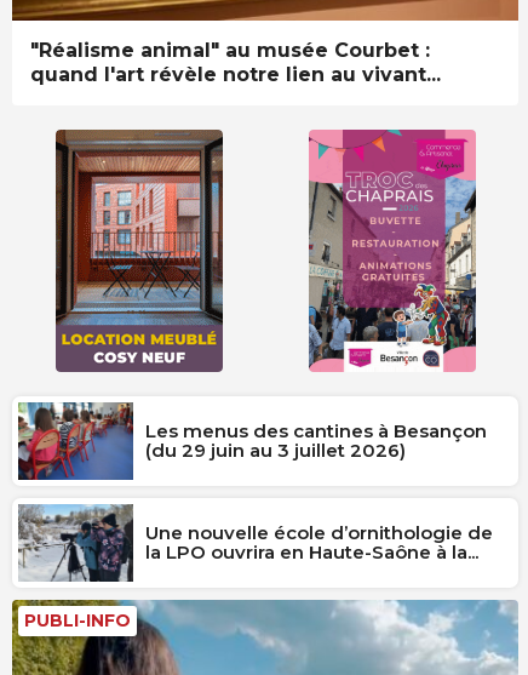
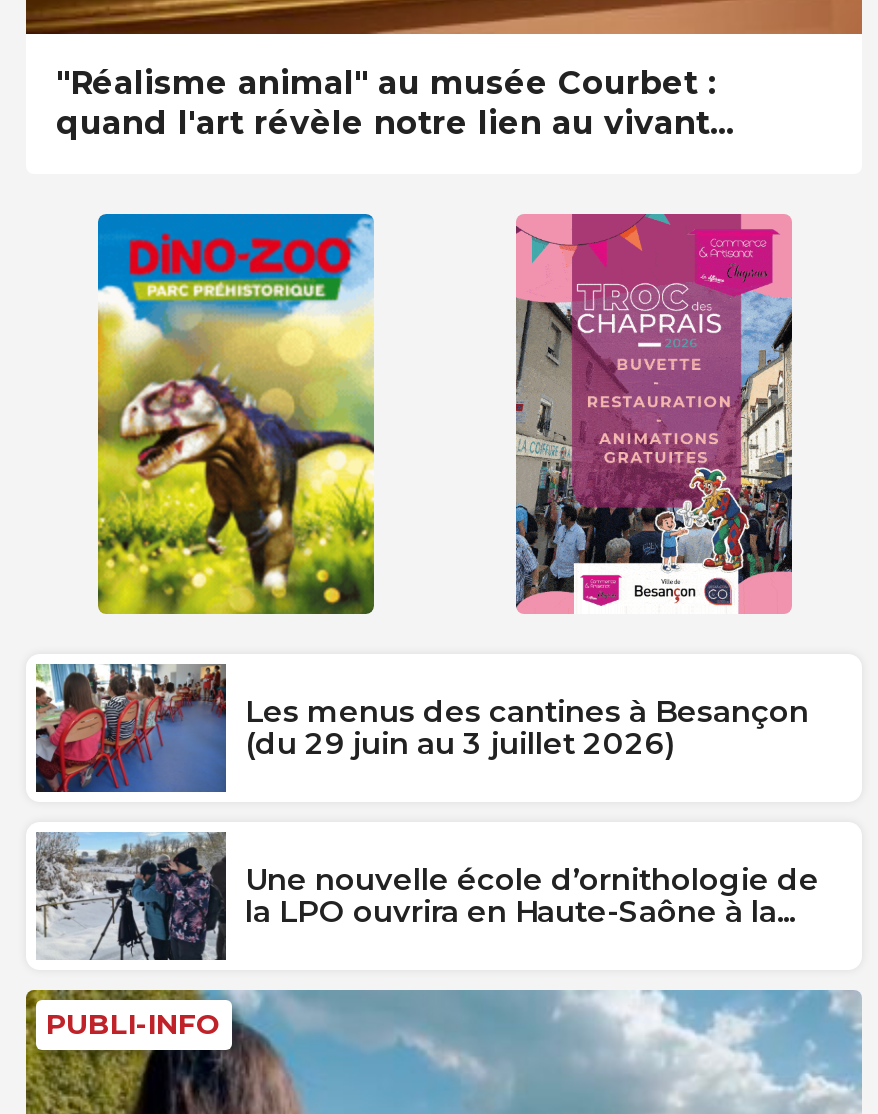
- [image]
+ [image]
